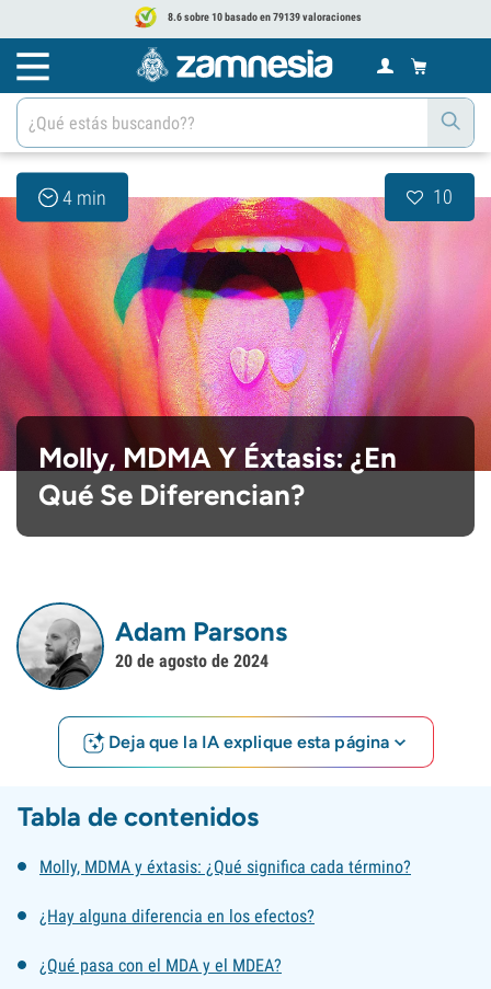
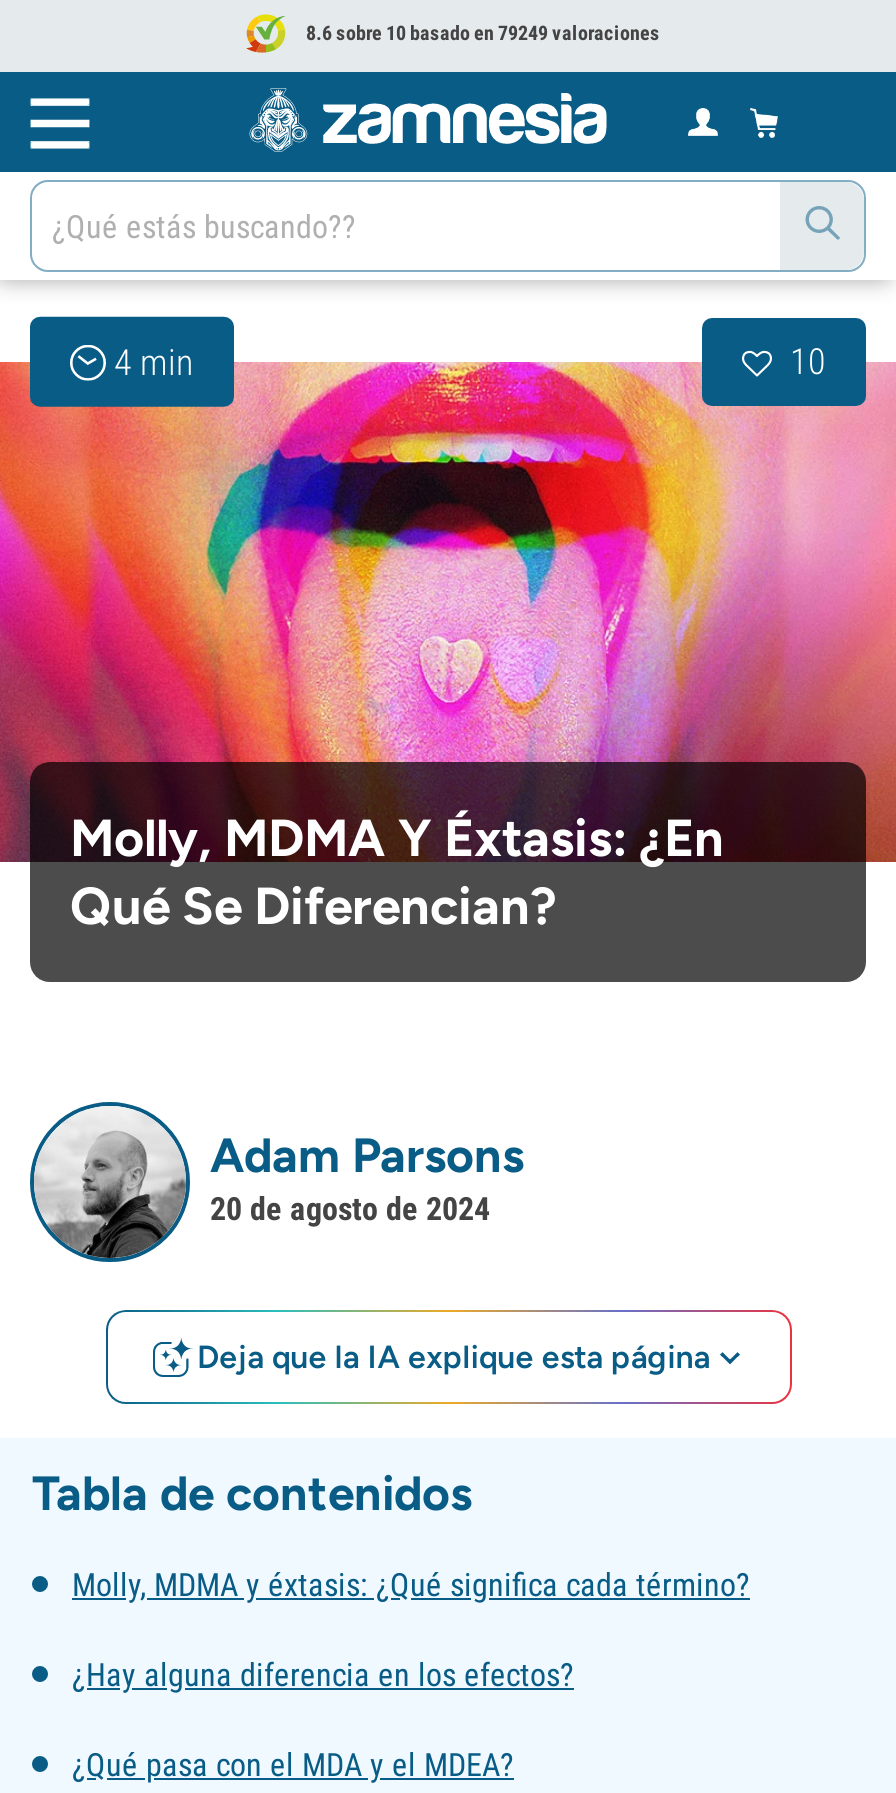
- 8.6 sobre 10 basado en 79139 valoraciones
+ 8.6 sobre 10 basado en 79249 valoraciones
